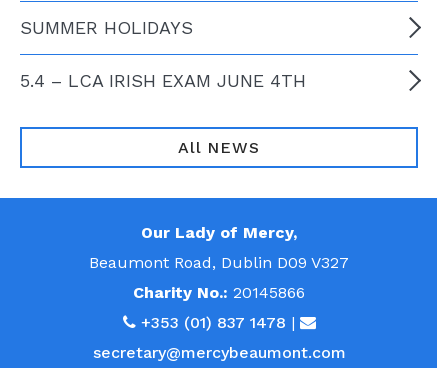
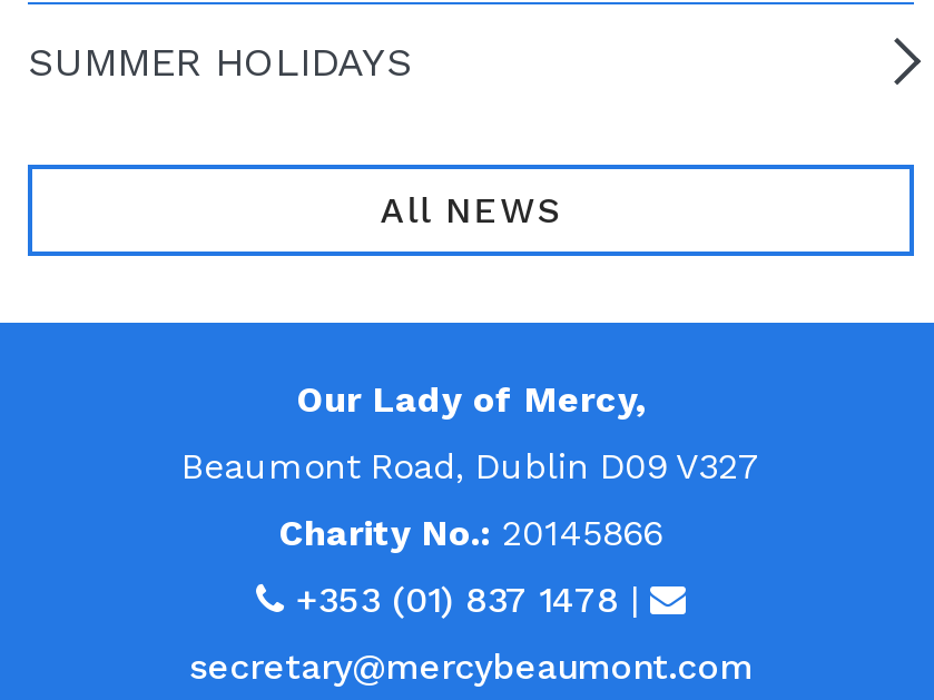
- 5.4 – LCA IRISH EXAM JUNE 4TH
